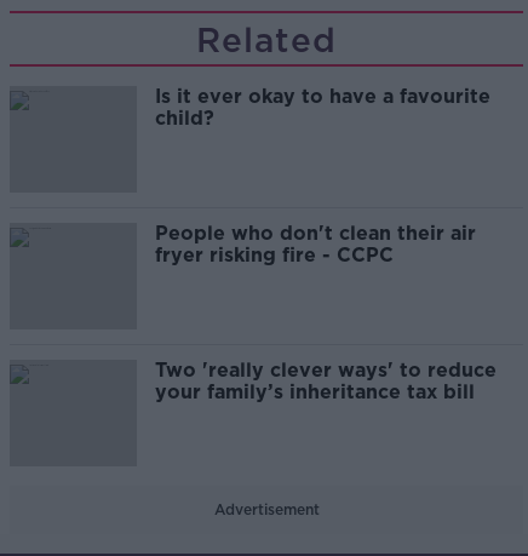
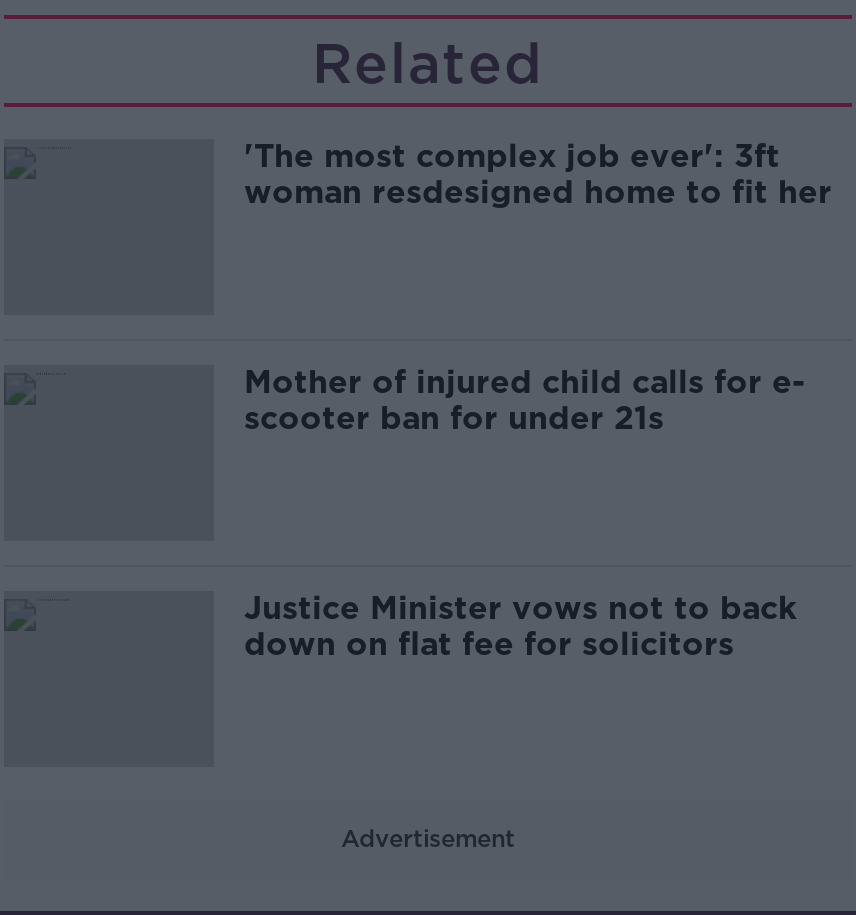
- Is it ever okay to have a favourite
- child?
+ 'The most complex job ever': 3ft
+ woman resdesigned home to fit her

- People who don't clean their air
- fryer risking fire - CCPC
+ Mother of injured child calls for e-
+ scooter ban for under 21s

- Two 'really clever ways' to reduce
- your family’s inheritance tax bill
+ Justice Minister vows not to back
+ down on flat fee for solicitors
